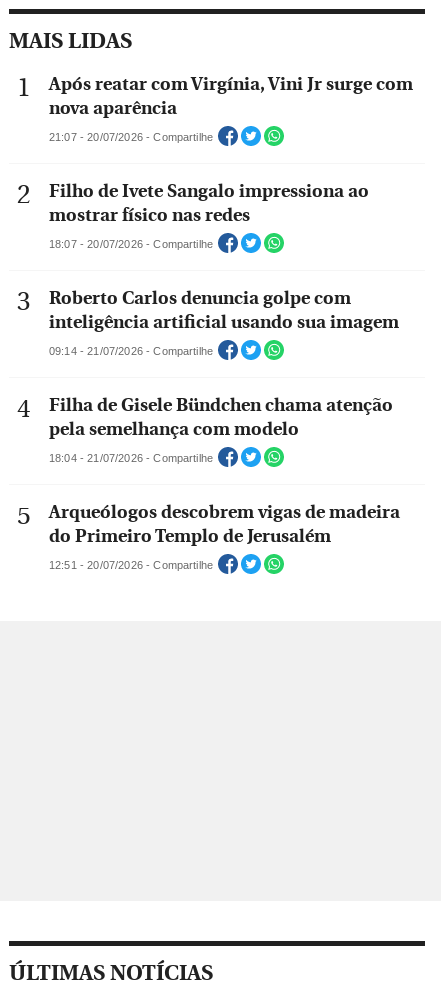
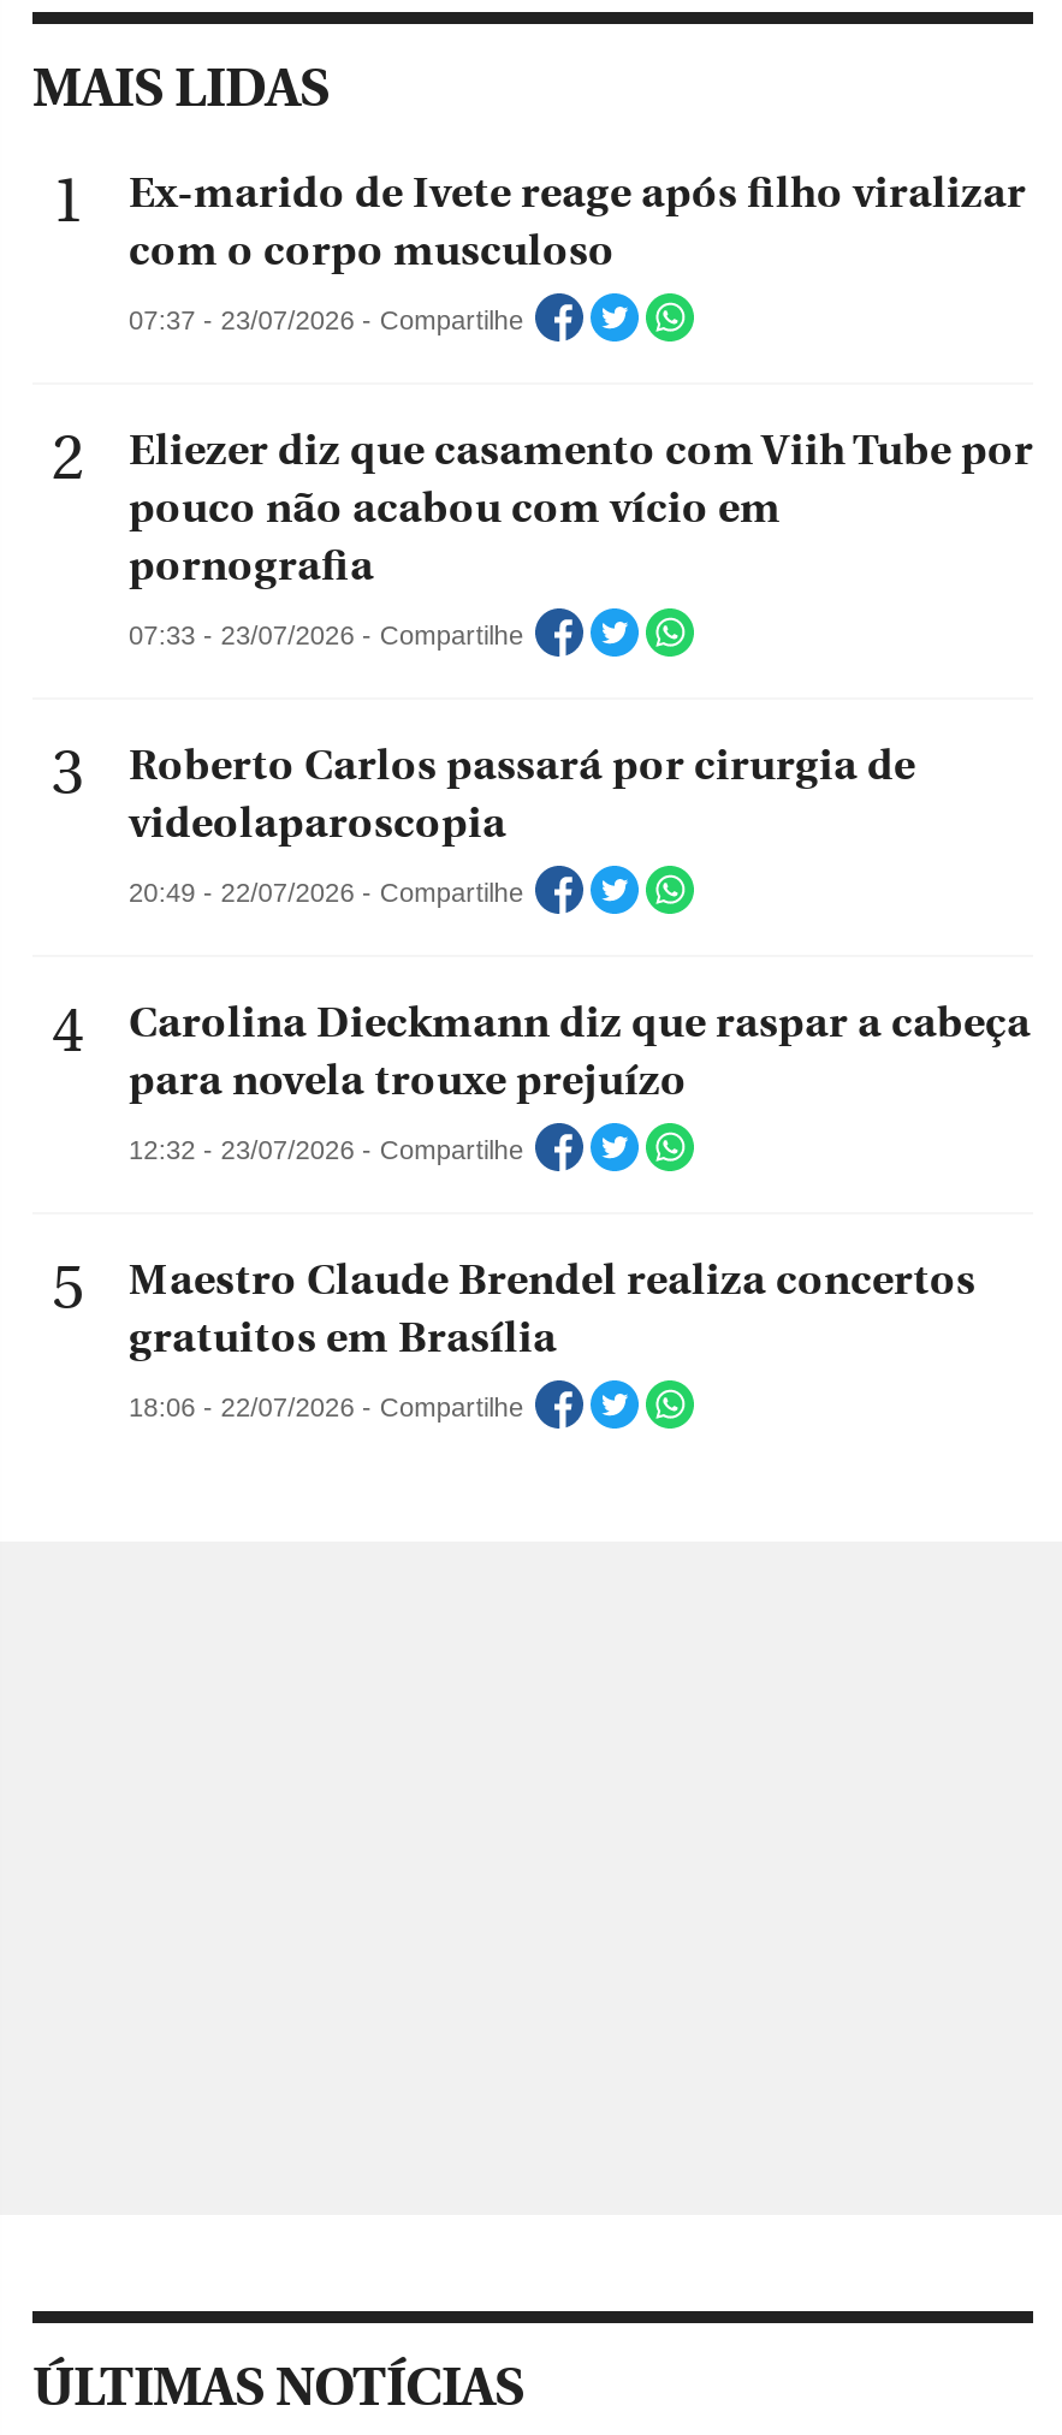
- Após reatar com Virgínia, Vini Jr surge com
- nova aparência
+ Ex-marido de Ivete reage após filho viralizar
+ com o corpo musculoso

- 21:07 - 20/07/2026 - Compartilhe
+ 07:37 - 23/07/2026 - Compartilhe

- Filho de Ivete Sangalo impressiona ao
- mostrar físico nas redes
+ Eliezer diz que casamento com Viih Tube por
+ pouco não acabou com vício em
+ pornografia

- 18:07 - 20/07/2026 - Compartilhe
+ 07:33 - 23/07/2026 - Compartilhe

- Roberto Carlos denuncia golpe com
- inteligência artificial usando sua imagem
+ Roberto Carlos passará por cirurgia de
+ videolaparoscopia

- 09:14 - 21/07/2026 - Compartilhe
+ 20:49 - 22/07/2026 - Compartilhe

- Filha de Gisele Bündchen chama atenção
- pela semelhança com modelo
+ Carolina Dieckmann diz que raspar a cabeça
+ para novela trouxe prejuízo

- 18:04 - 21/07/2026 - Compartilhe
+ 12:32 - 23/07/2026 - Compartilhe

- Arqueólogos descobrem vigas de madeira
- do Primeiro Templo de Jerusalém
+ Maestro Claude Brendel realiza concertos
+ gratuitos em Brasília

- 12:51 - 20/07/2026 - Compartilhe
+ 18:06 - 22/07/2026 - Compartilhe
